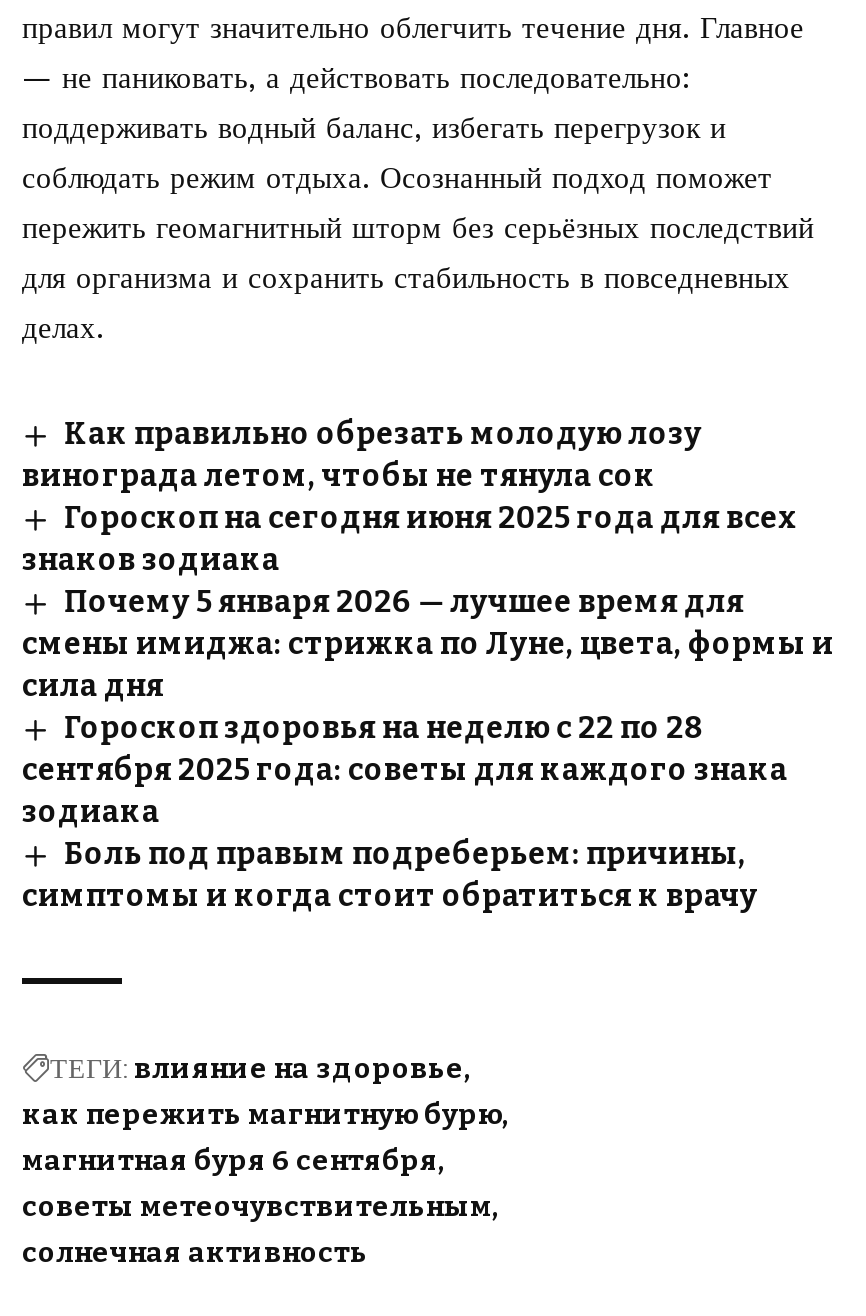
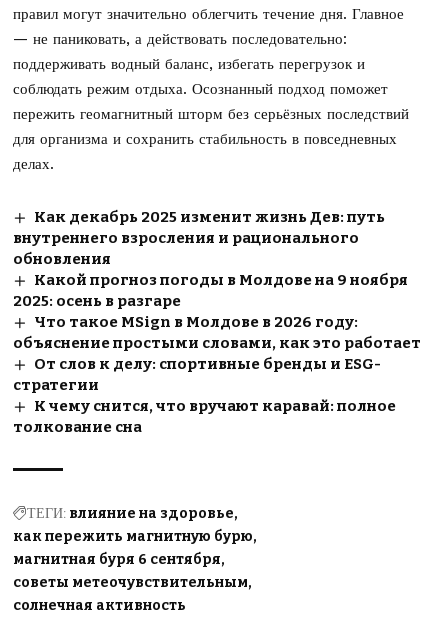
- Как правильно обрезать молодую лозу
- винограда летом, чтобы не тянула сок
- Гороскоп на сегодня июня 2025 года для всех
- знаков зодиака
- Почему 5 января 2026 — лучшее время для
- смены имиджа: стрижка по Луне, цвета, формы и
- сила дня
- Гороскоп здоровья на неделю с 22 по 28
- сентября 2025 года: советы для каждого знака
- зодиака
- Боль под правым подреберьем: причины,
- симптомы и когда стоит обратиться к врачу
+ Как декабрь 2025 изменит жизнь Дев: путь
+ внутреннего взросления и рационального
+ обновления
+ Какой прогноз погоды в Молдове на 9 ноября
+ 2025: осень в разгаре
+ Что такое MSign в Молдове в 2026 году:
+ объяснение простыми словами, как это работает
+ От слов к делу: спортивные бренды и ESG-
+ стратегии
+ К чему снится, что вручают каравай: полное
+ толкование сна
